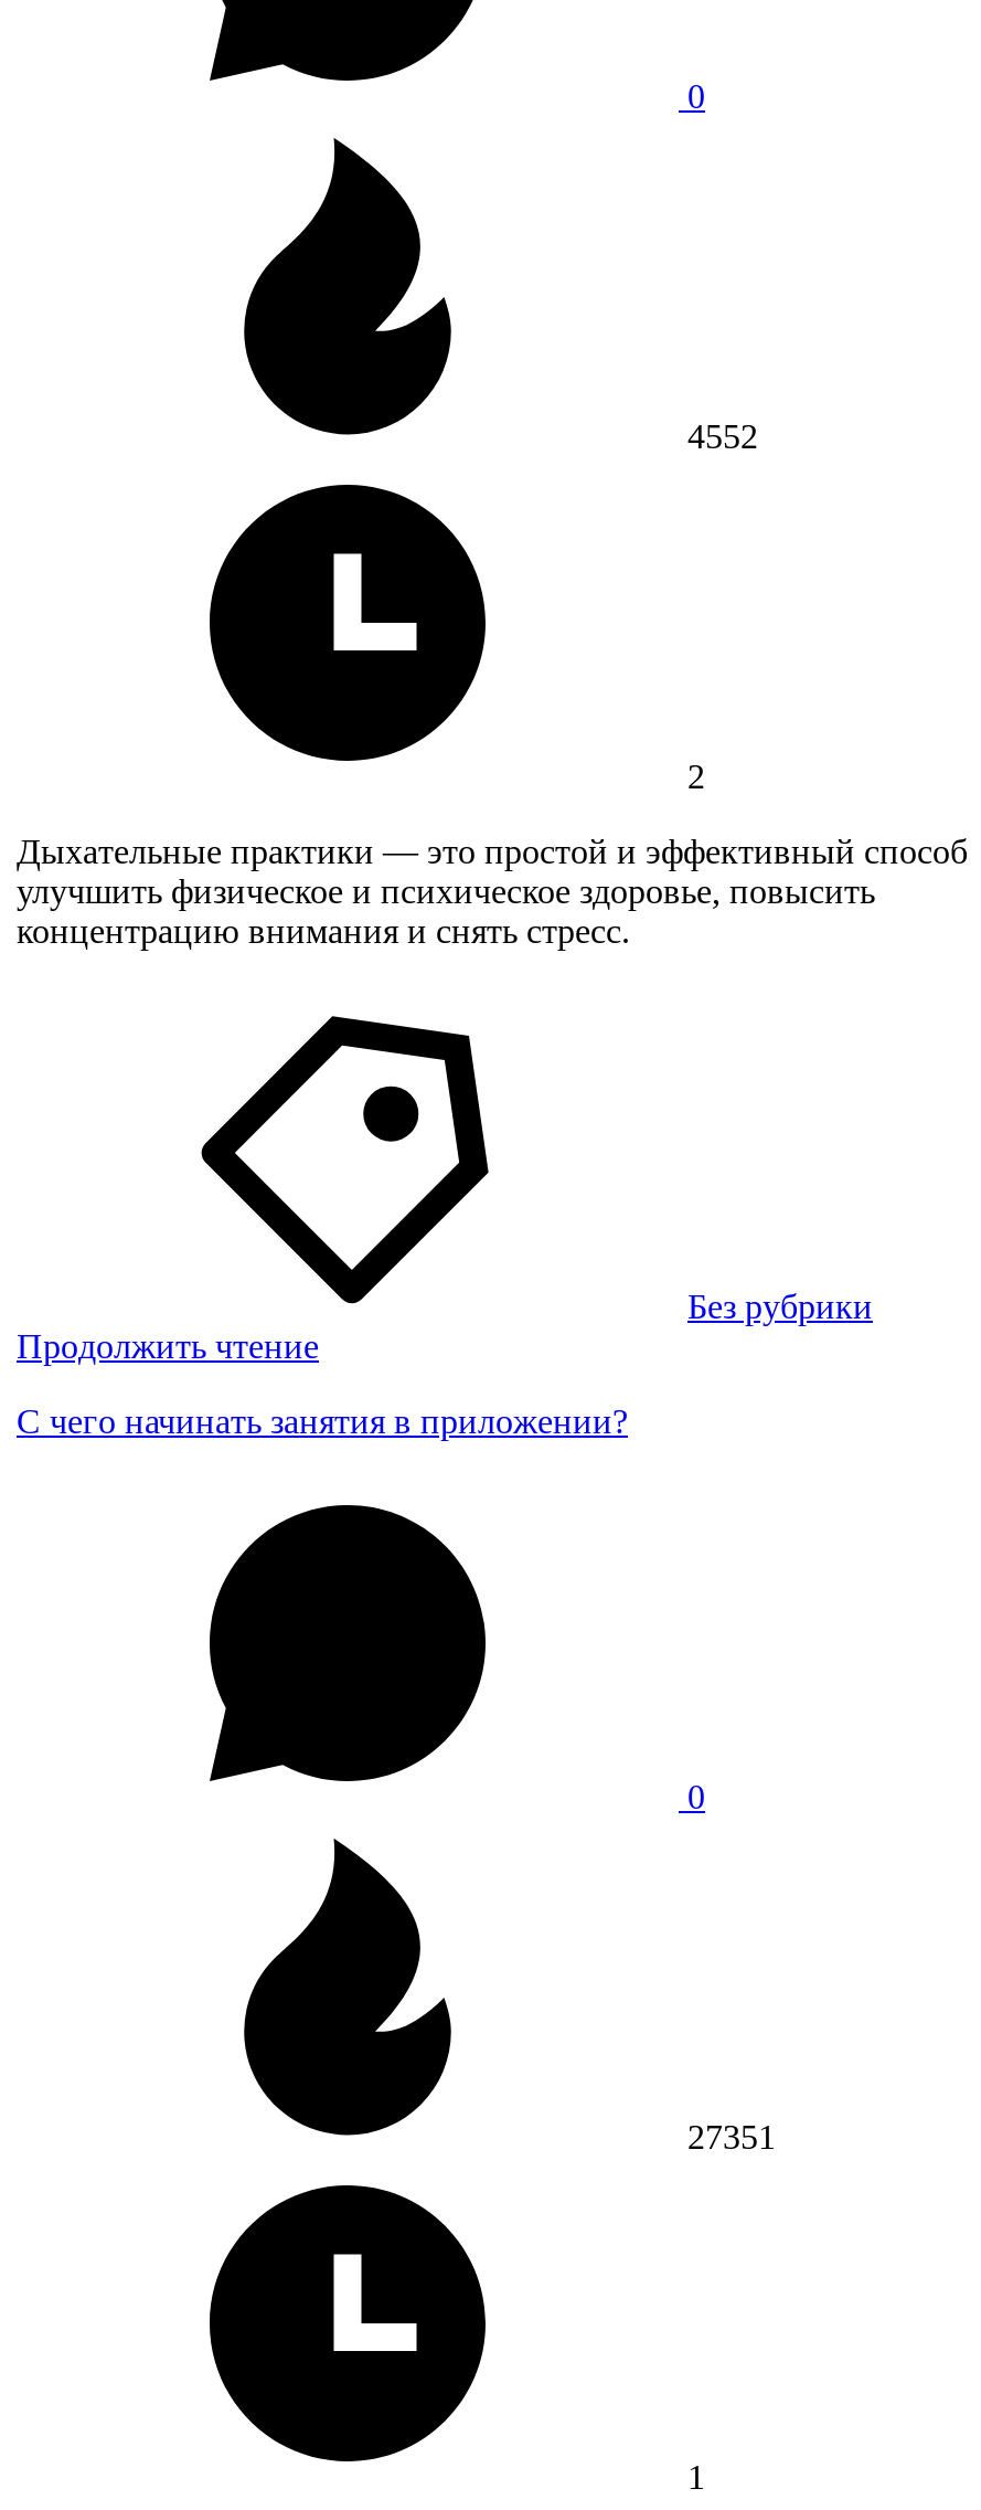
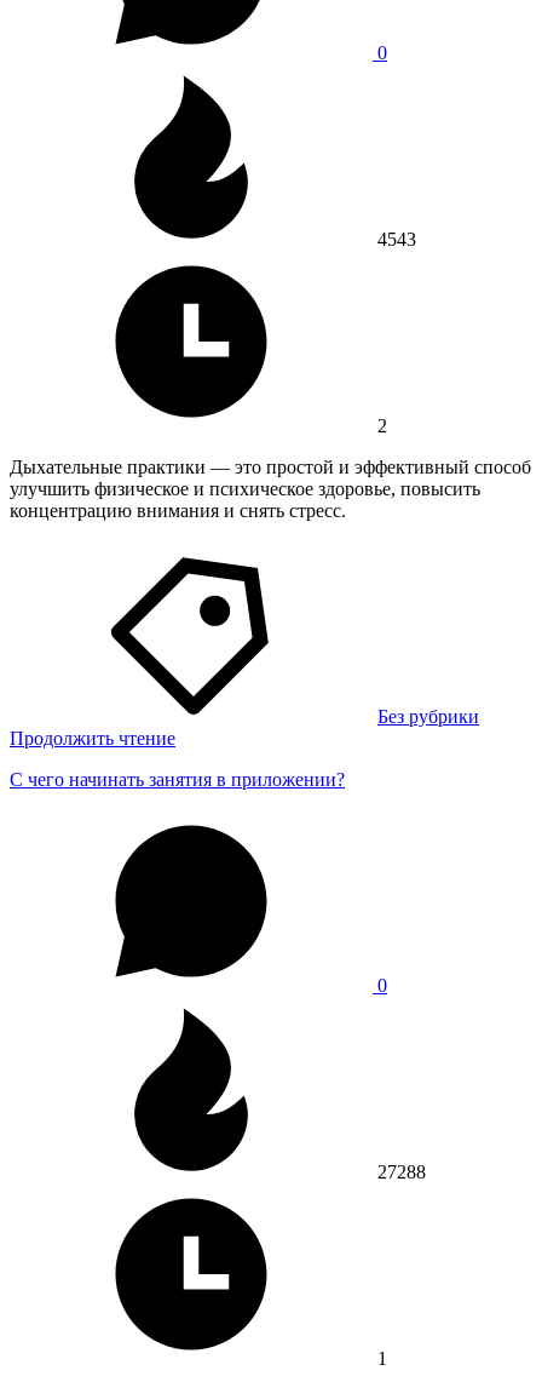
- 4552
+ 4543

- 27351
+ 27288
